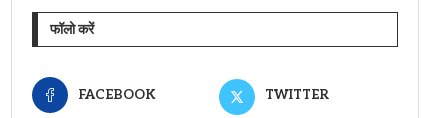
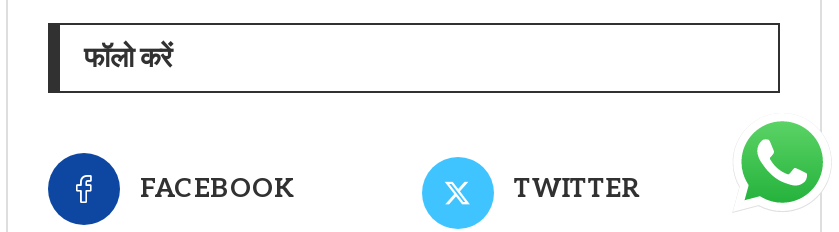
+ [image]
